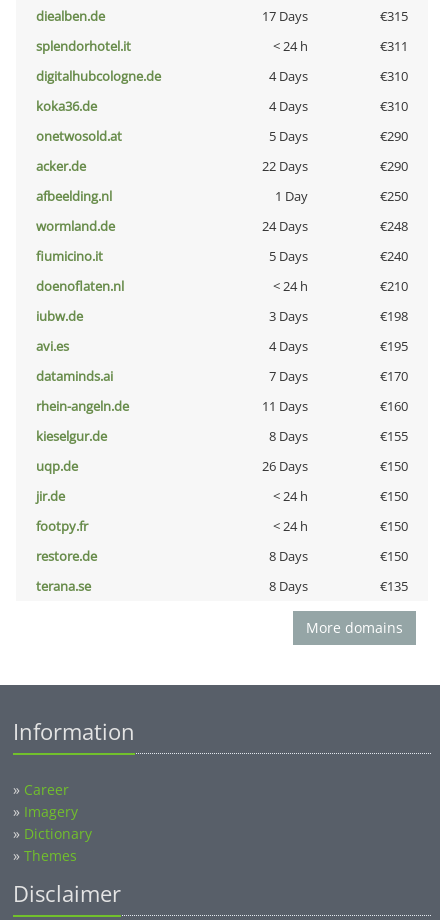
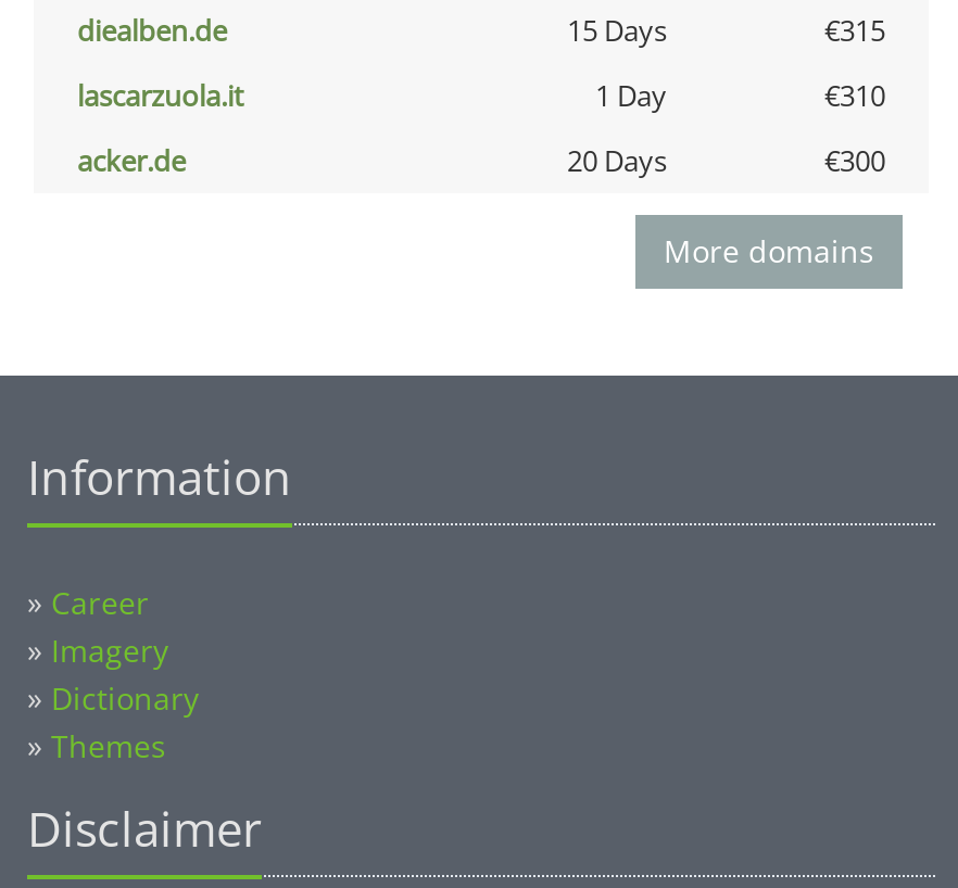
- 17 Days
+ 15 Days

- splendorhotel.it
- < 24 h
- €311
- digitalhubcologne.de
- 4 Days
+ lascarzuola.it
+ 1 Day

- koka36.de
- 4 Days
- €310
- onetwosold.at
- 5 Days
- €290

- 22 Days
- €290
- afbeelding.nl
- 1 Day
- €250
- wormland.de
- 24 Days
- €248
- fiumicino.it
- 5 Days
- €240
- doenoflaten.nl
- < 24 h
- €210
- iubw.de
- 3 Days
- €198
- avi.es
- 4 Days
- €195
- dataminds.ai
- 7 Days
- €170
- rhein-angeln.de
- 11 Days
- €160
- kieselgur.de
- 8 Days
- €155
- uqp.de
- 26 Days
- €150
- jir.de
- < 24 h
- €150
- footpy.fr
- < 24 h
- €150
- restore.de
- 8 Days
- €150
- terana.se
- 8 Days
- €135
+ 20 Days
+ €300
